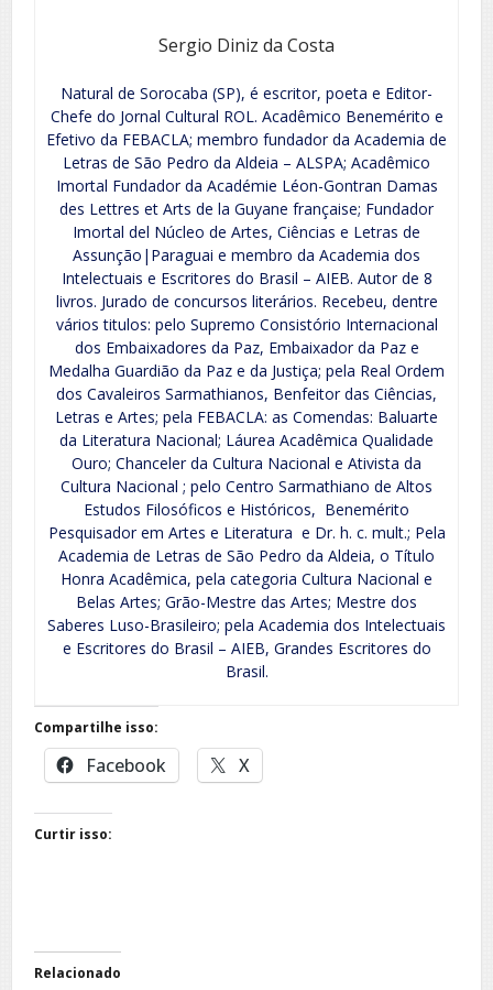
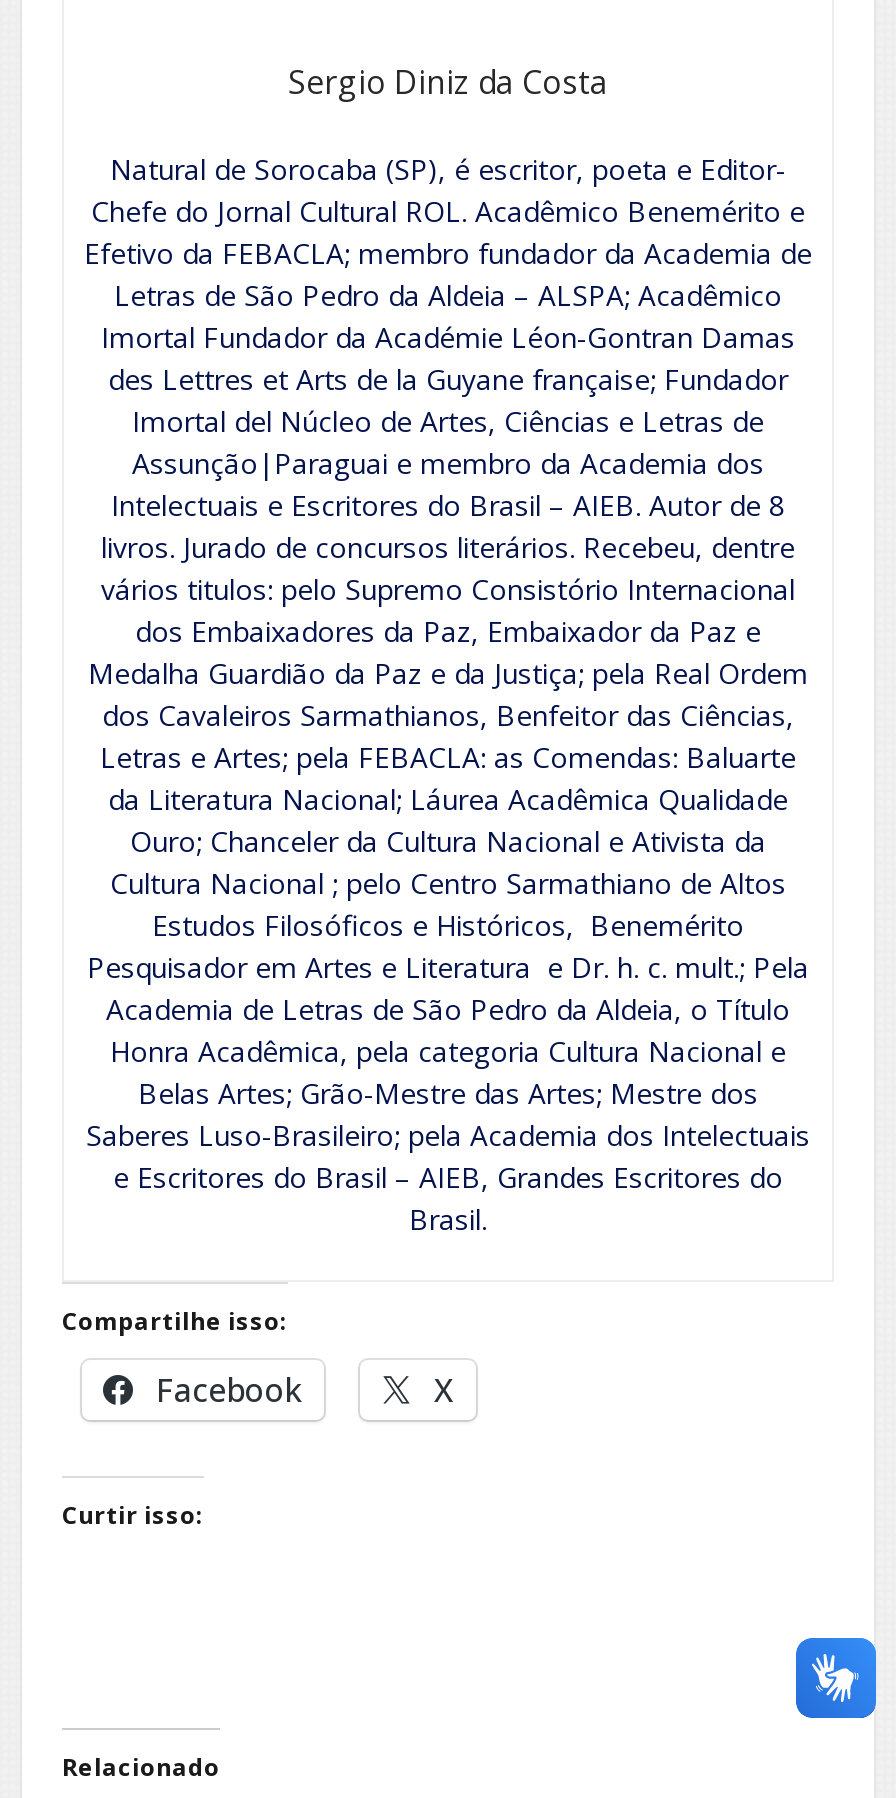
+ [image]
